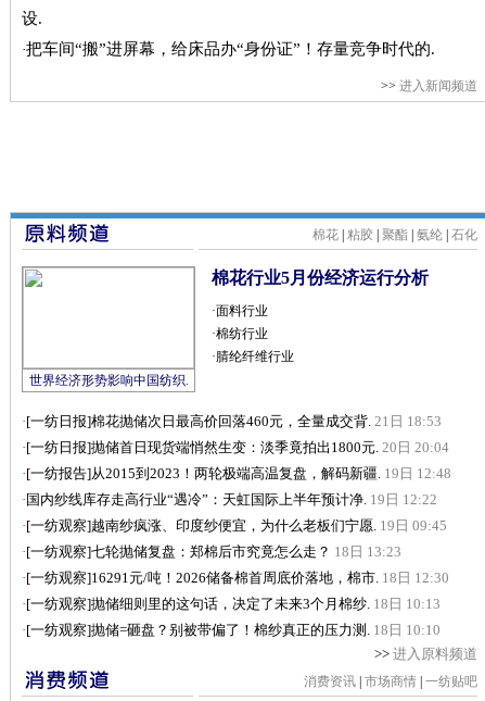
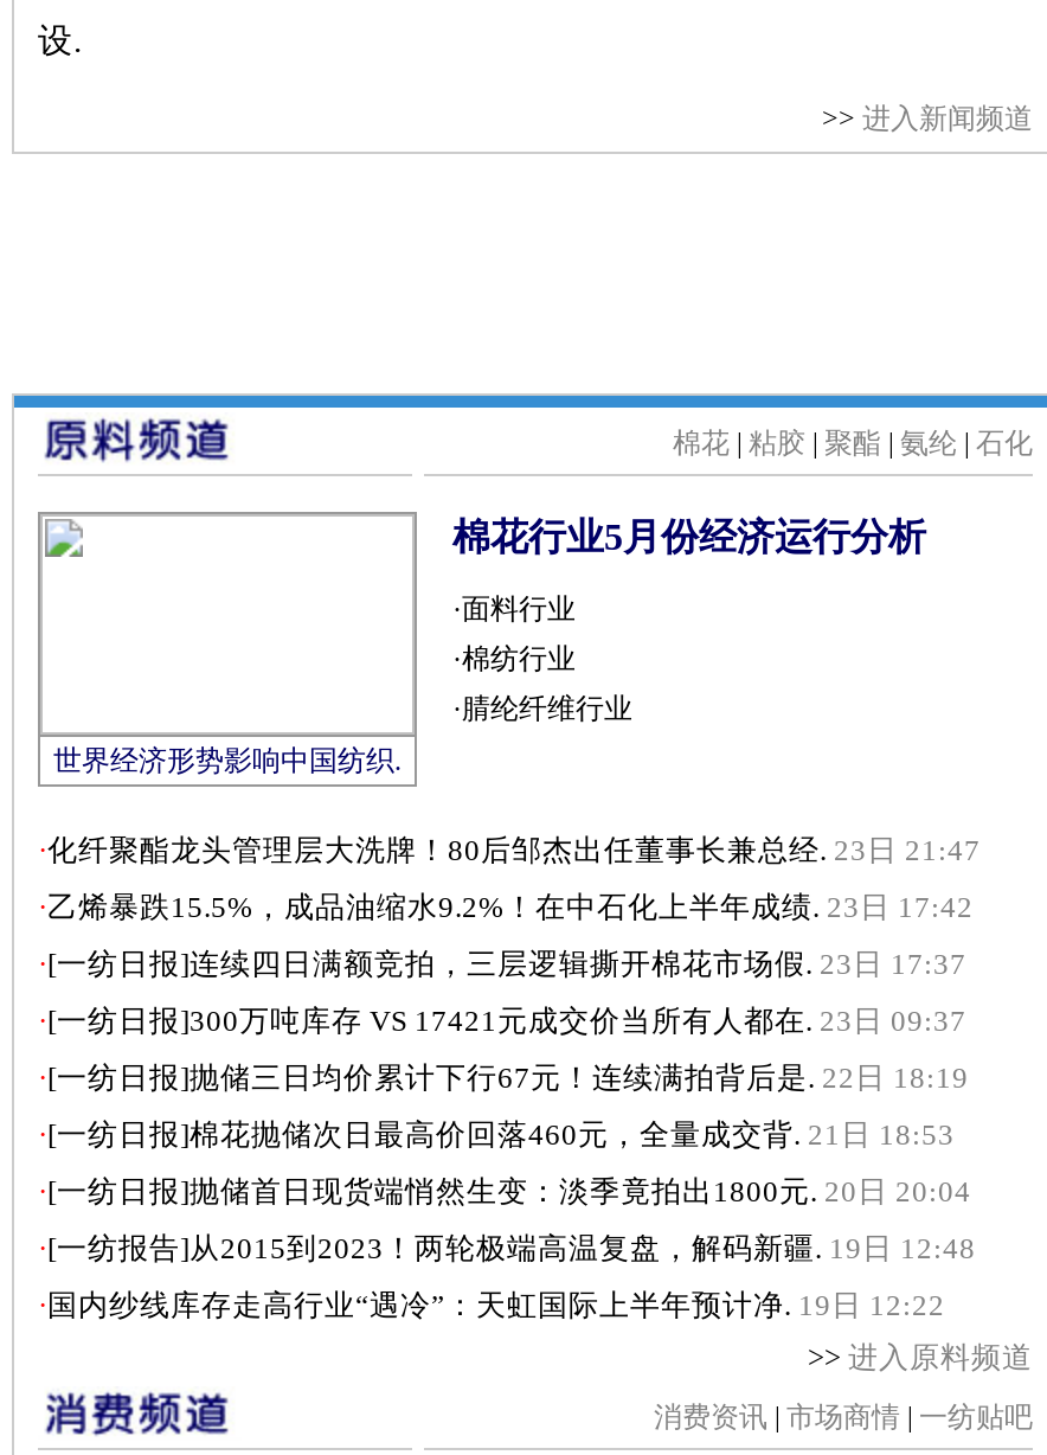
- ·把车间“搬”进屏幕，给床品办“身份证”！存量竞争时代的.

+ ·化纤聚酯龙头管理层大洗牌！80后邹杰出任董事长兼总经. 23日 21:47
+ ·乙烯暴跌15.5%，成品油缩水9.2%！在中石化上半年成绩. 23日 17:42
+ ·[一纺日报]连续四日满额竞拍，三层逻辑撕开棉花市场假. 23日 17:37
+ ·[一纺日报]300万吨库存 VS 17421元成交价当所有人都在. 23日 09:37
+ ·[一纺日报]抛储三日均价累计下行67元！连续满拍背后是. 22日 18:19

moved down: ·[一纺日报]棉花抛储次日最高价回落460元，全量成交背. 21日 18:53 | ·[一纺日报]抛储首日现货端悄然生变：淡季竟拍出1800元. 20日 20:04 | ·[一纺报告]从2015到2023！两轮极端高温复盘，解码新疆. 19日 12:48 | ·国内纱线库存走高行业“遇冷”：天虹国际上半年预计净. 19日 12:22

- ·[一纺观察]越南纱疯涨、印度纱便宜，为什么老板们宁愿. 19日 09:45
- ·[一纺观察]七轮抛储复盘：郑棉后市究竟怎么走？ 18日 13:23
- ·[一纺观察]16291元/吨！2026储备棉首周底价落地，棉市. 18日 12:30
- ·[一纺观察]抛储细则里的这句话，决定了未来3个月棉纱. 18日 10:13
- ·[一纺观察]抛储=砸盘？别被带偏了！棉纱真正的压力测. 18日 10:10
